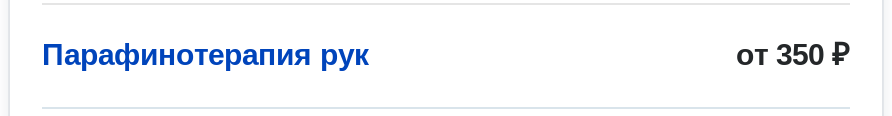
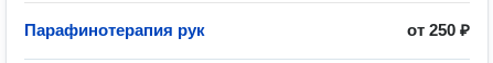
- от 350 ₽
+ от 250 ₽
